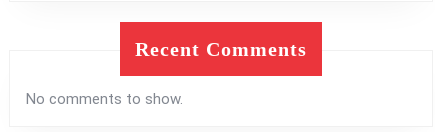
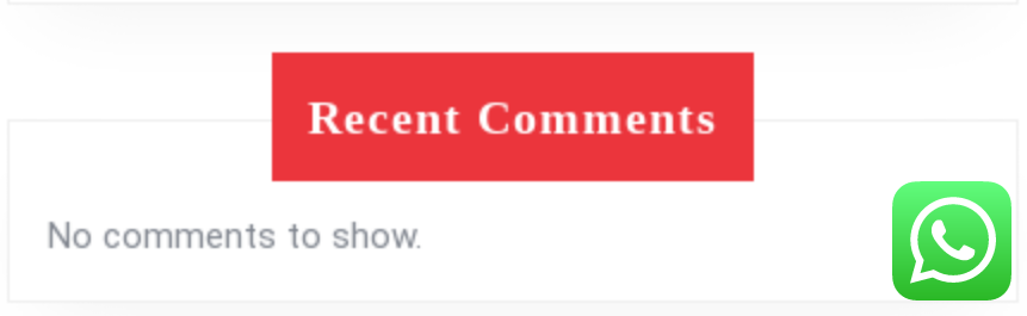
+ [image]
